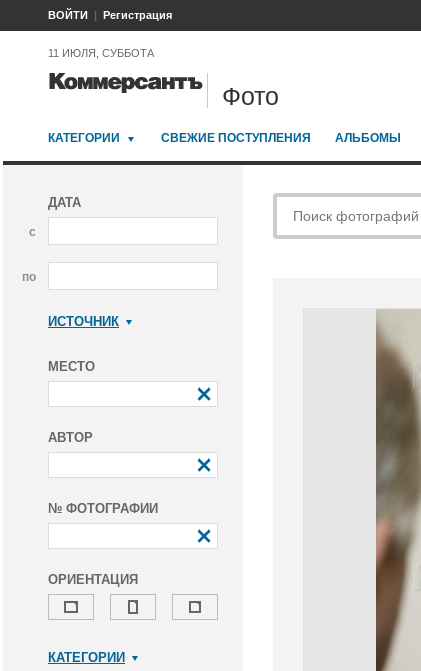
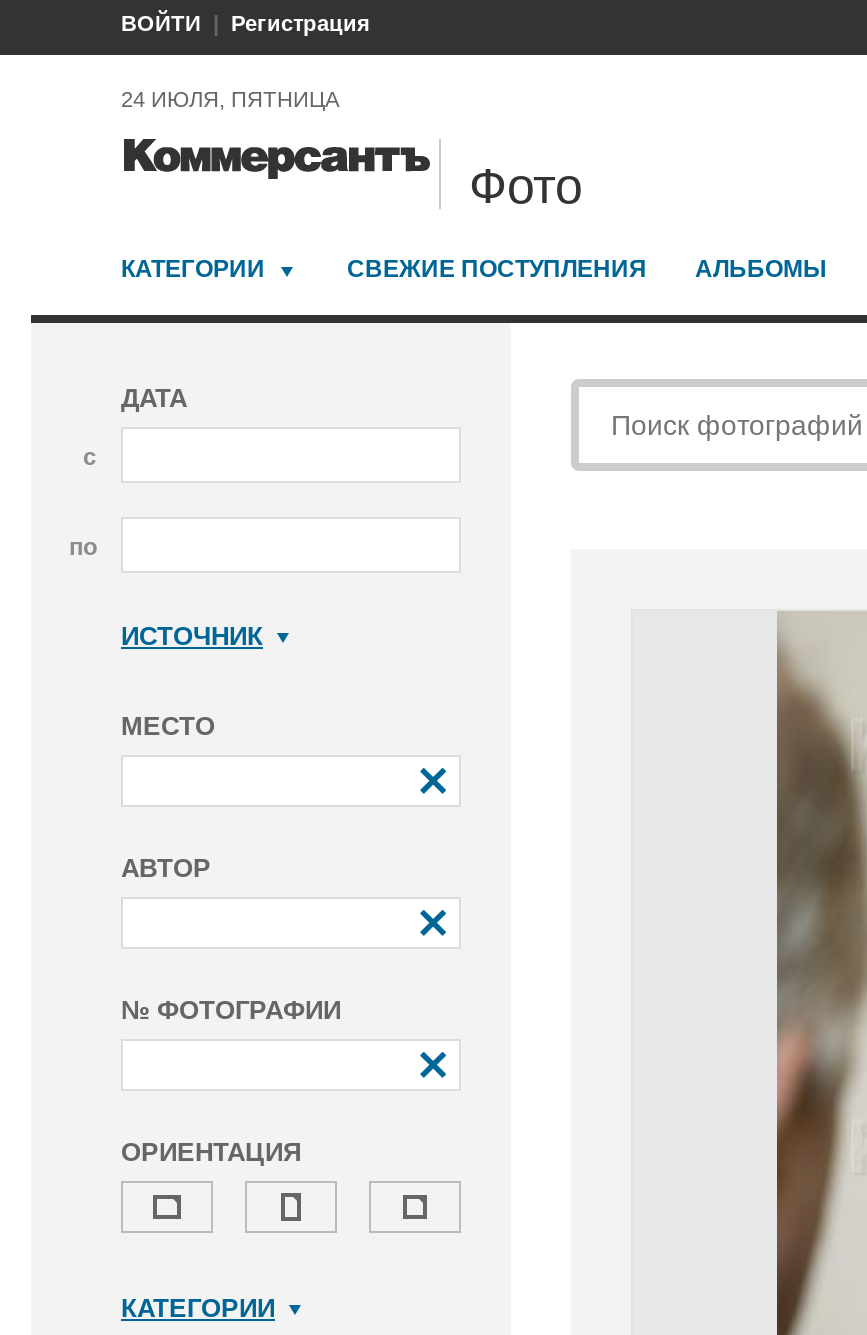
- 11 ИЮЛЯ, СУББОТА
+ 24 ИЮЛЯ, ПЯТНИЦА
